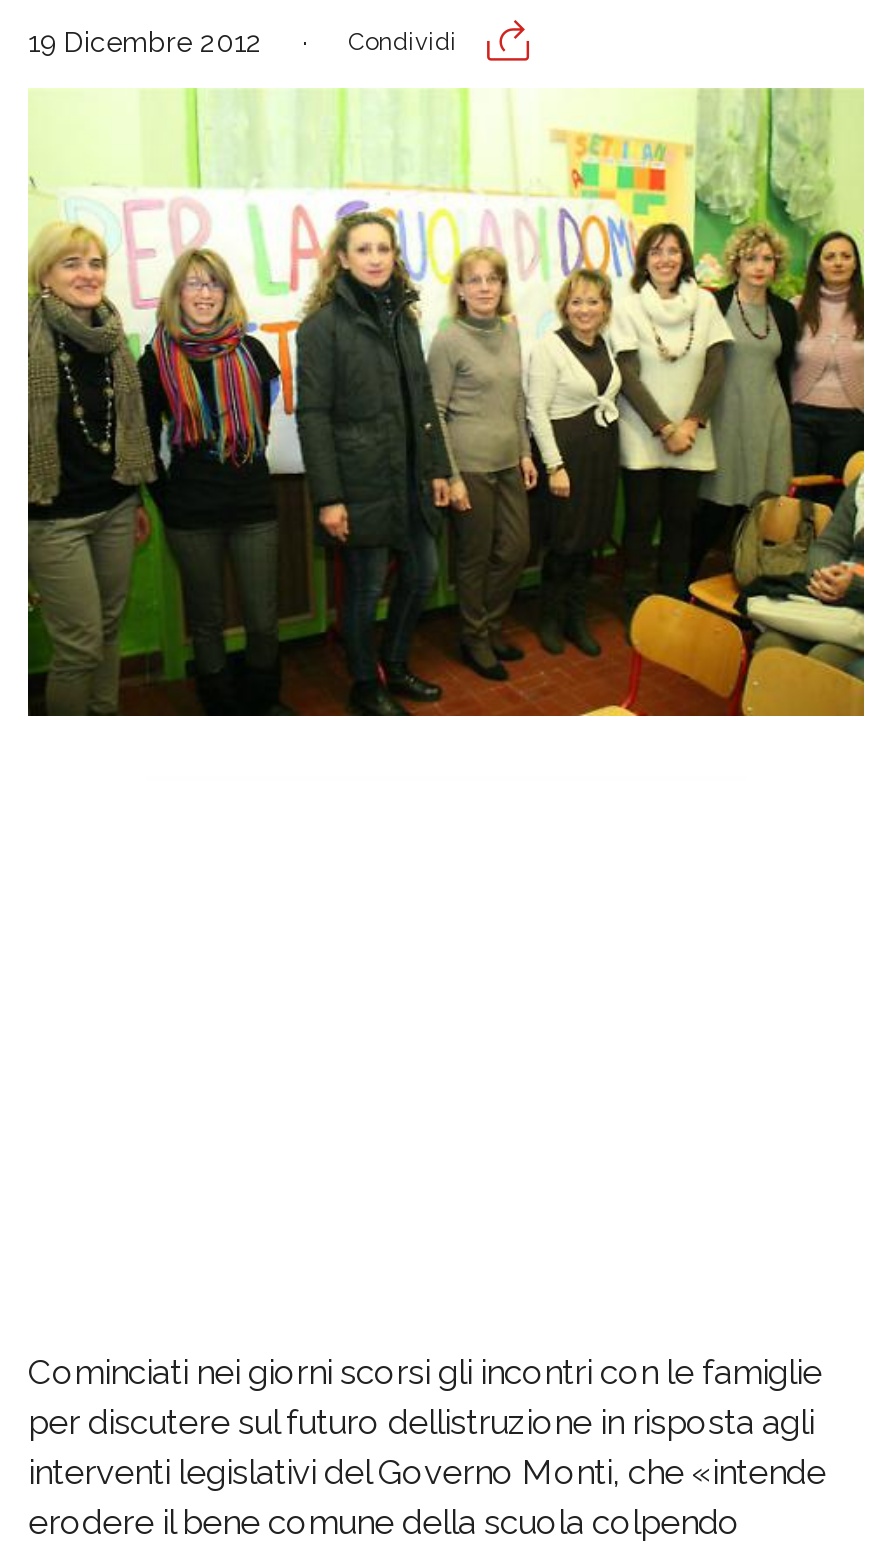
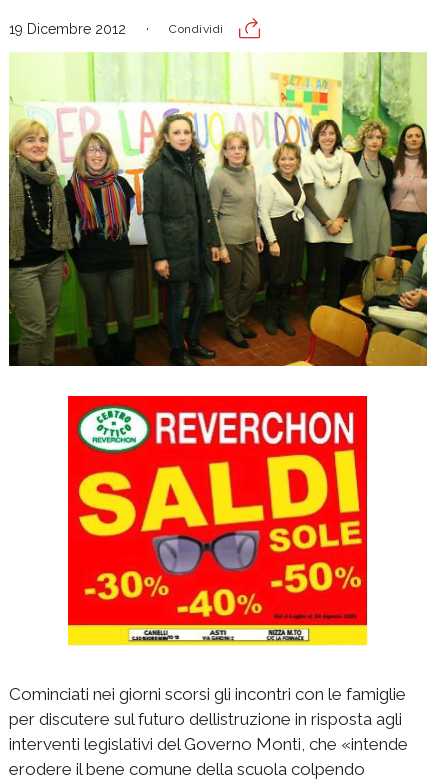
+ [image]
